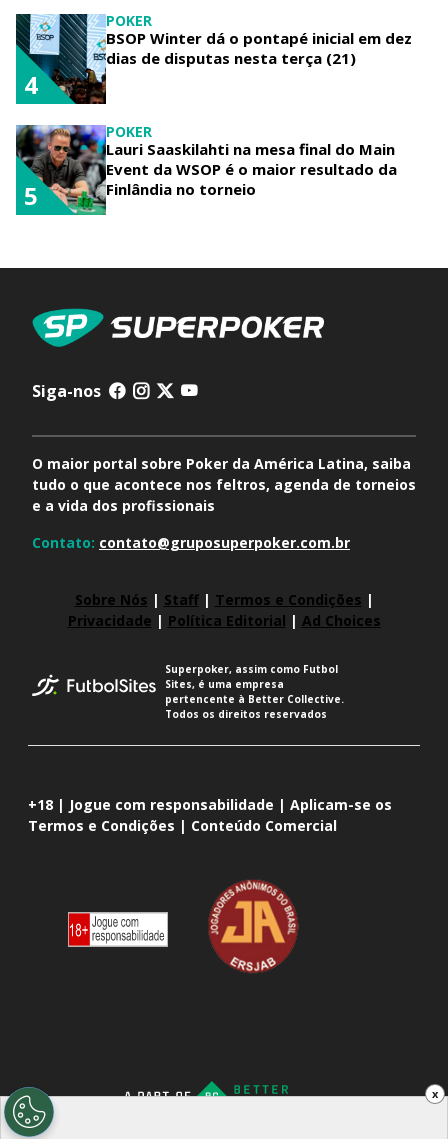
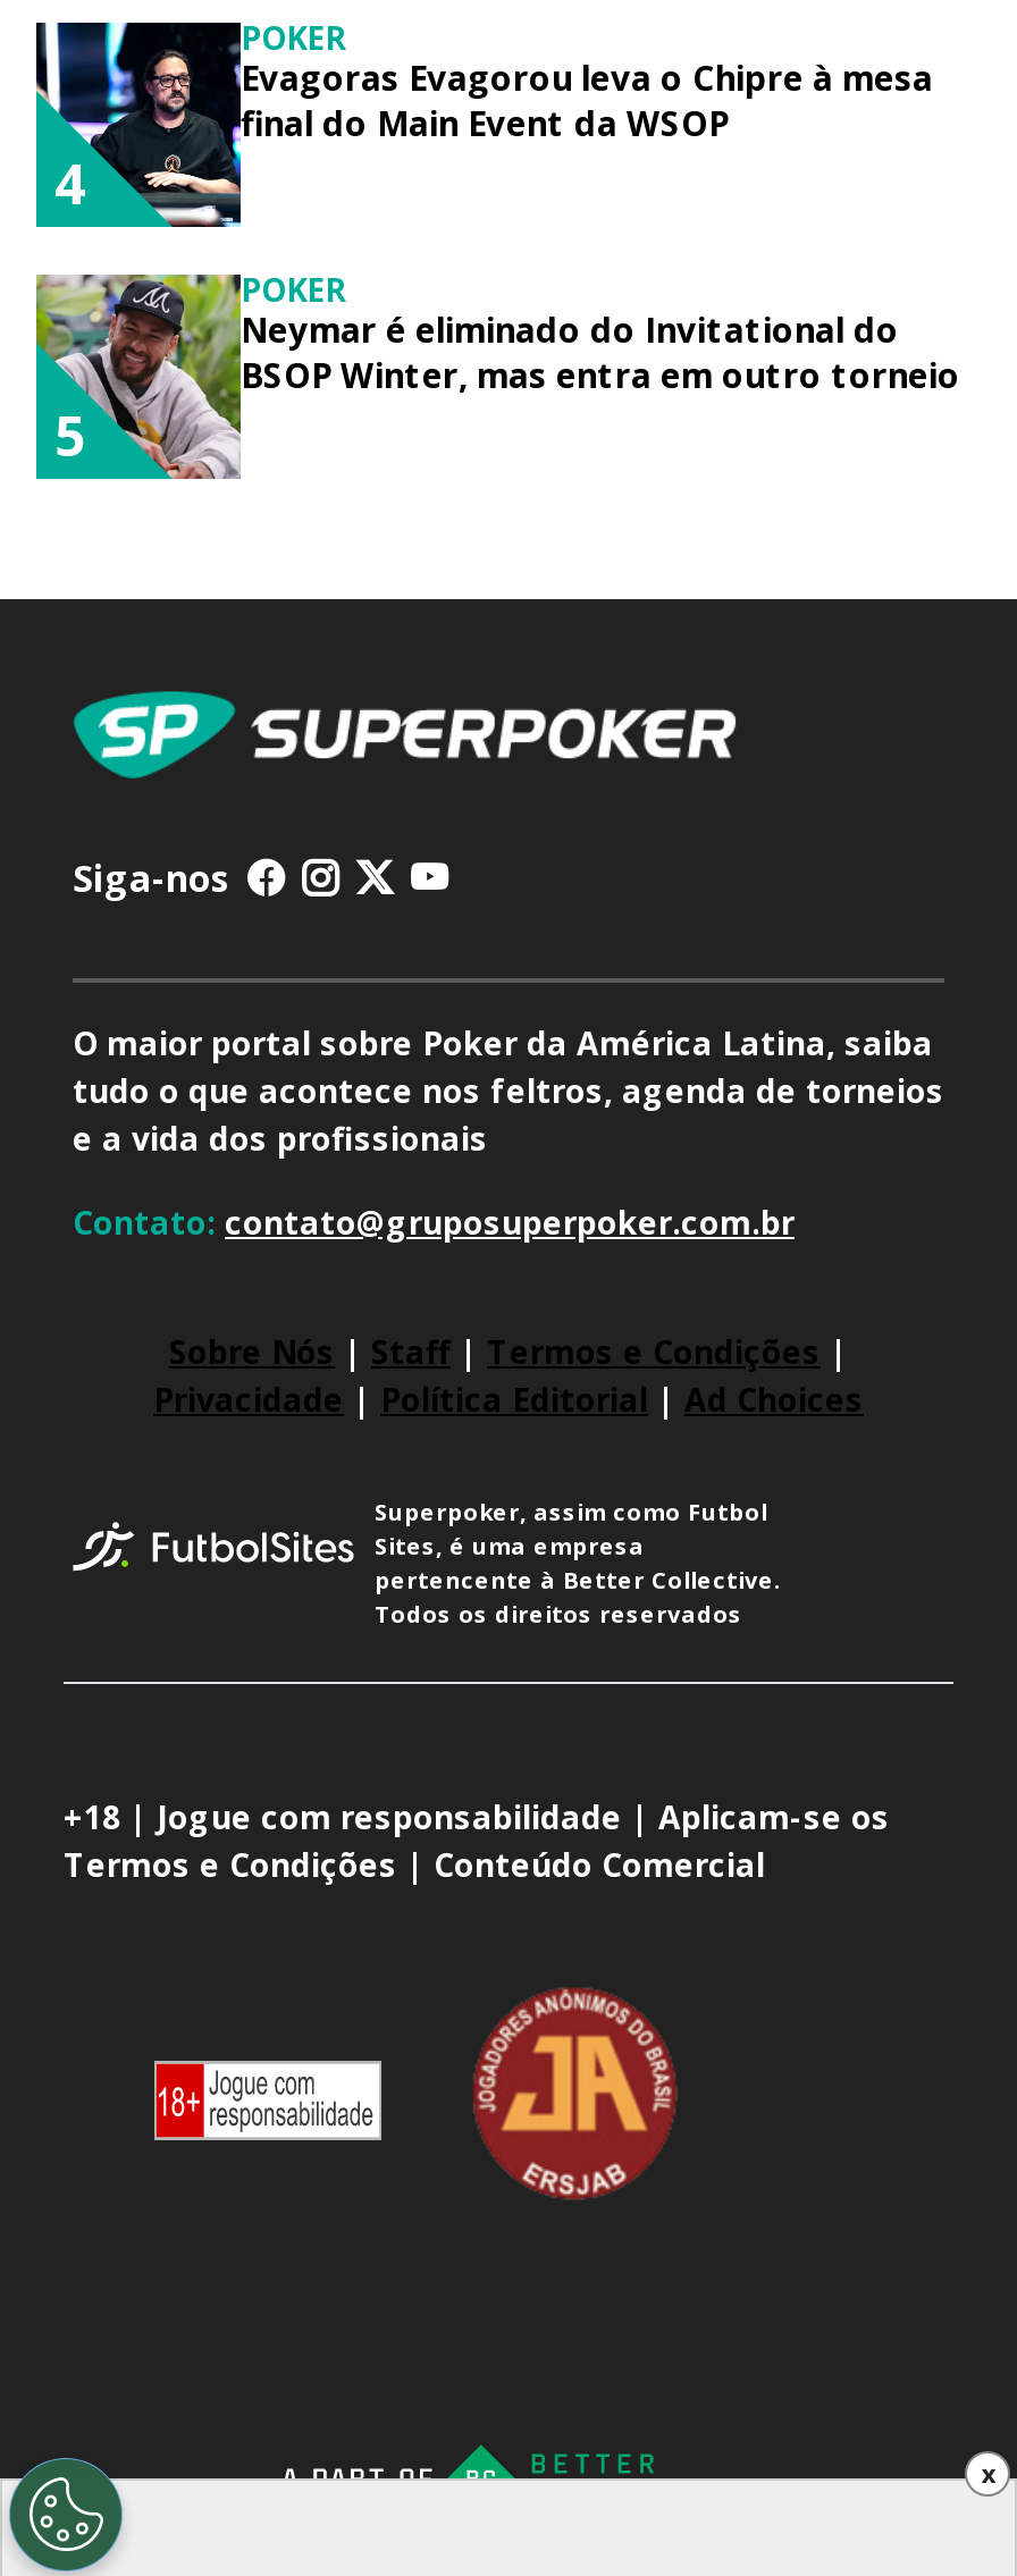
- [image]
- BSOP Winter dá o pontapé inicial em dez
- dias de disputas nesta terça (21)
+ [image]
+ Evagoras Evagorou leva o Chipre à mesa
+ final do Main Event da WSOP

- [image]
- Lauri Saaskilahti na mesa final do Main
- Event da WSOP é o maior resultado da
- Finlândia no torneio
+ [image]
+ Neymar é eliminado do Invitational do
+ BSOP Winter, mas entra em outro torneio
